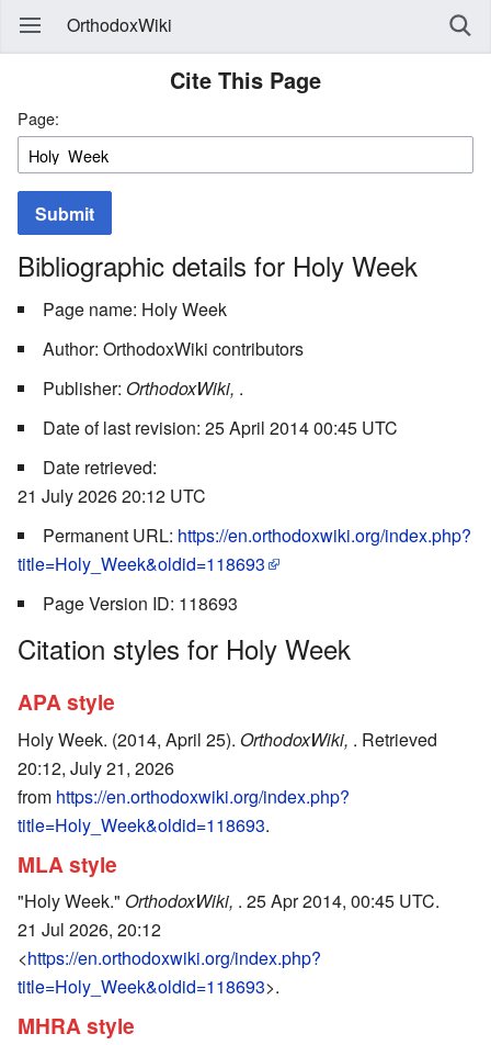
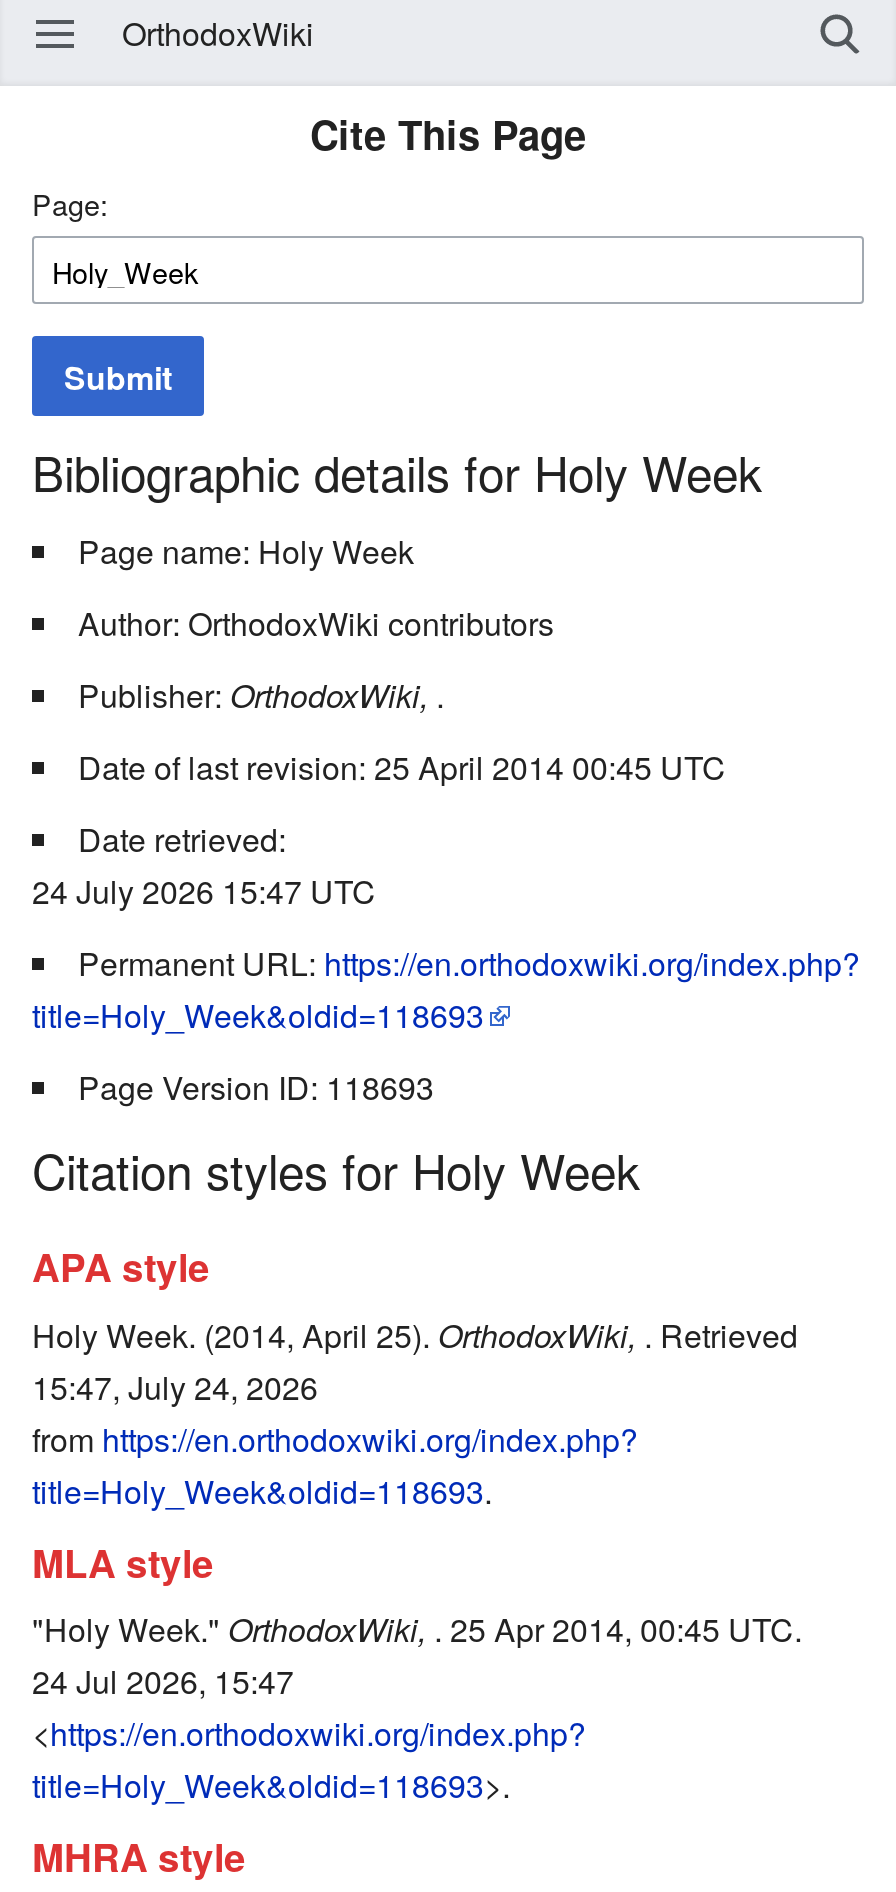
- 21 July 2026 20:12 UTC
+ 24 July 2026 15:47 UTC

- 20:12, July 21, 2026
+ 15:47, July 24, 2026

- 21 Jul 2026, 20:12
+ 24 Jul 2026, 15:47
